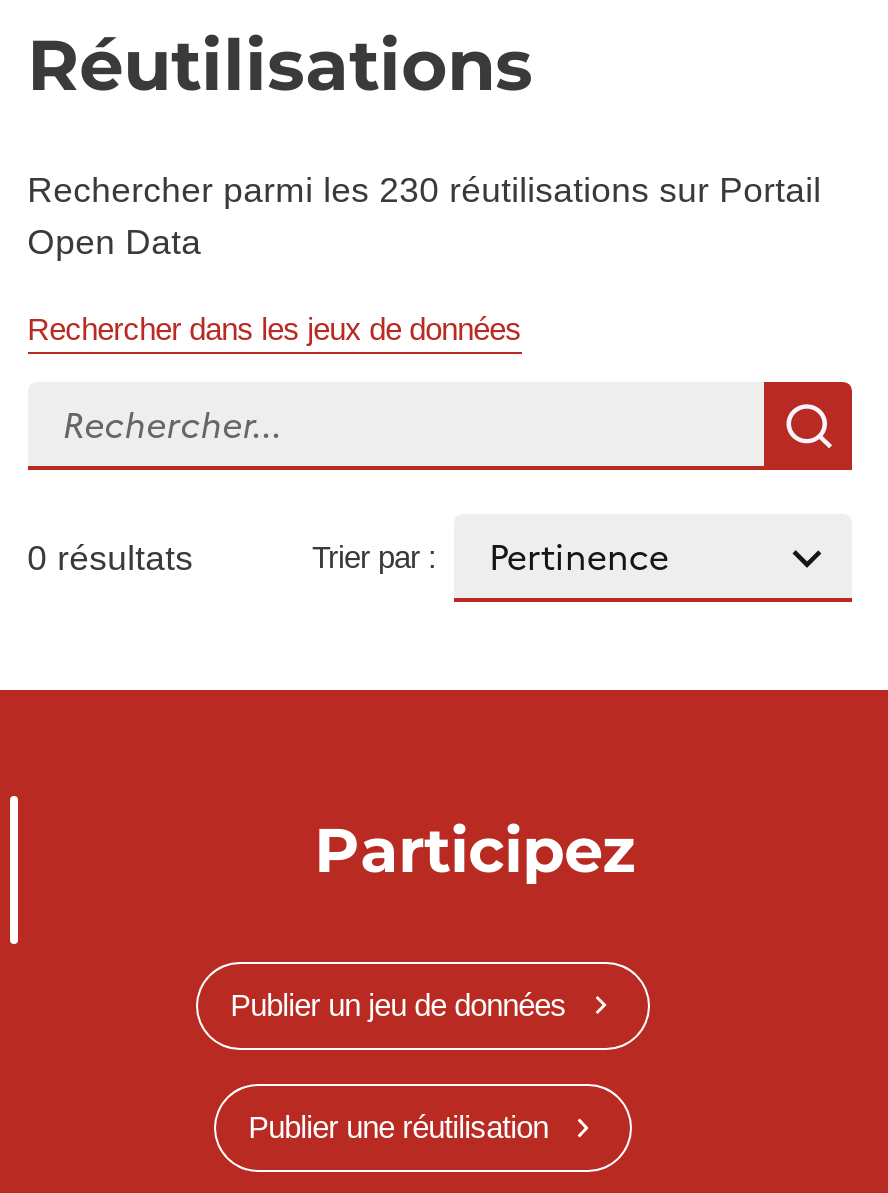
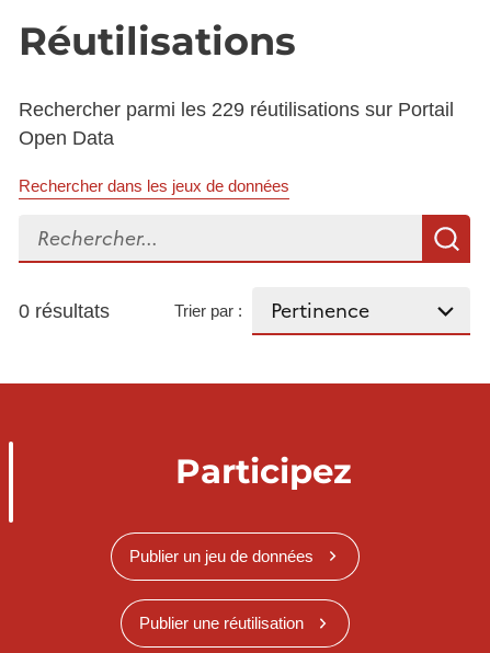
- Rechercher parmi les 230 réutilisations sur Portail
+ Rechercher parmi les 229 réutilisations sur Portail
